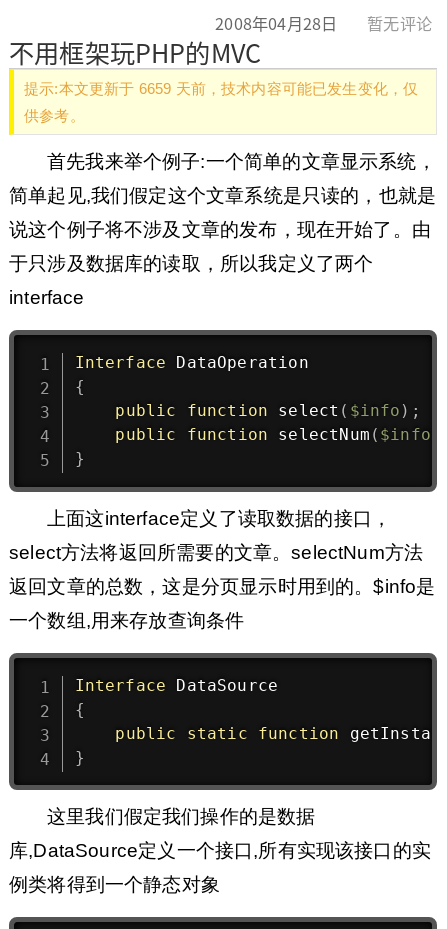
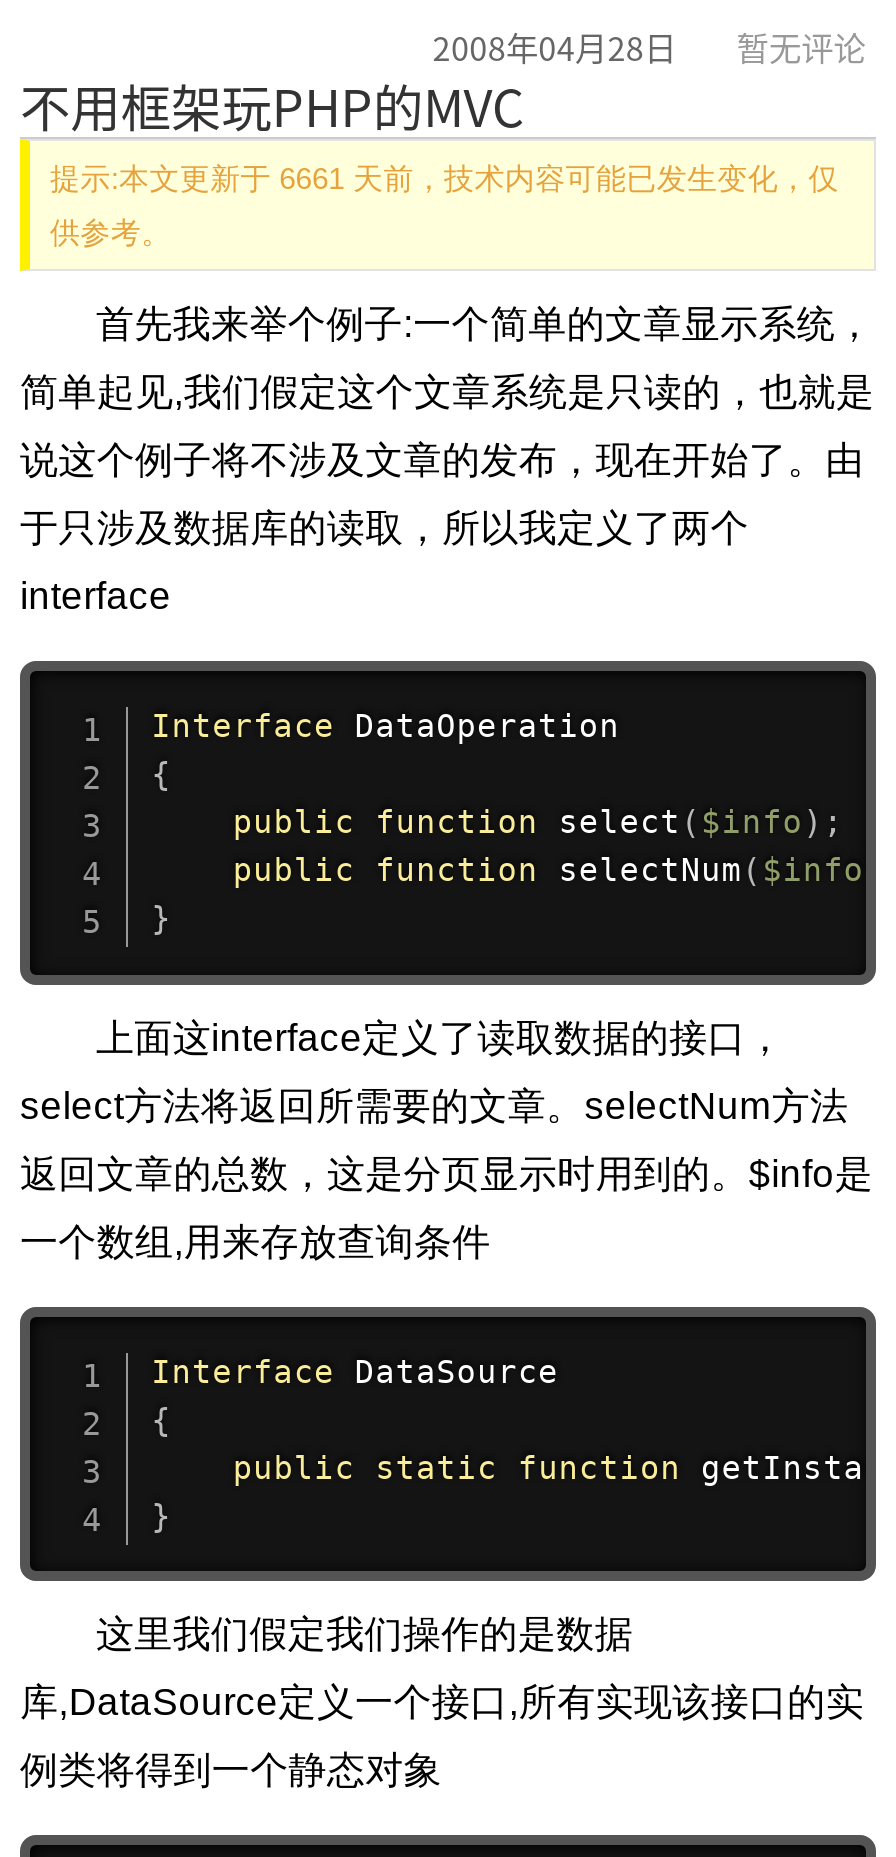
- 提示:本文更新于 6659 天前，技术内容可能已发生变化，仅
+ 提示:本文更新于 6661 天前，技术内容可能已发生变化，仅
